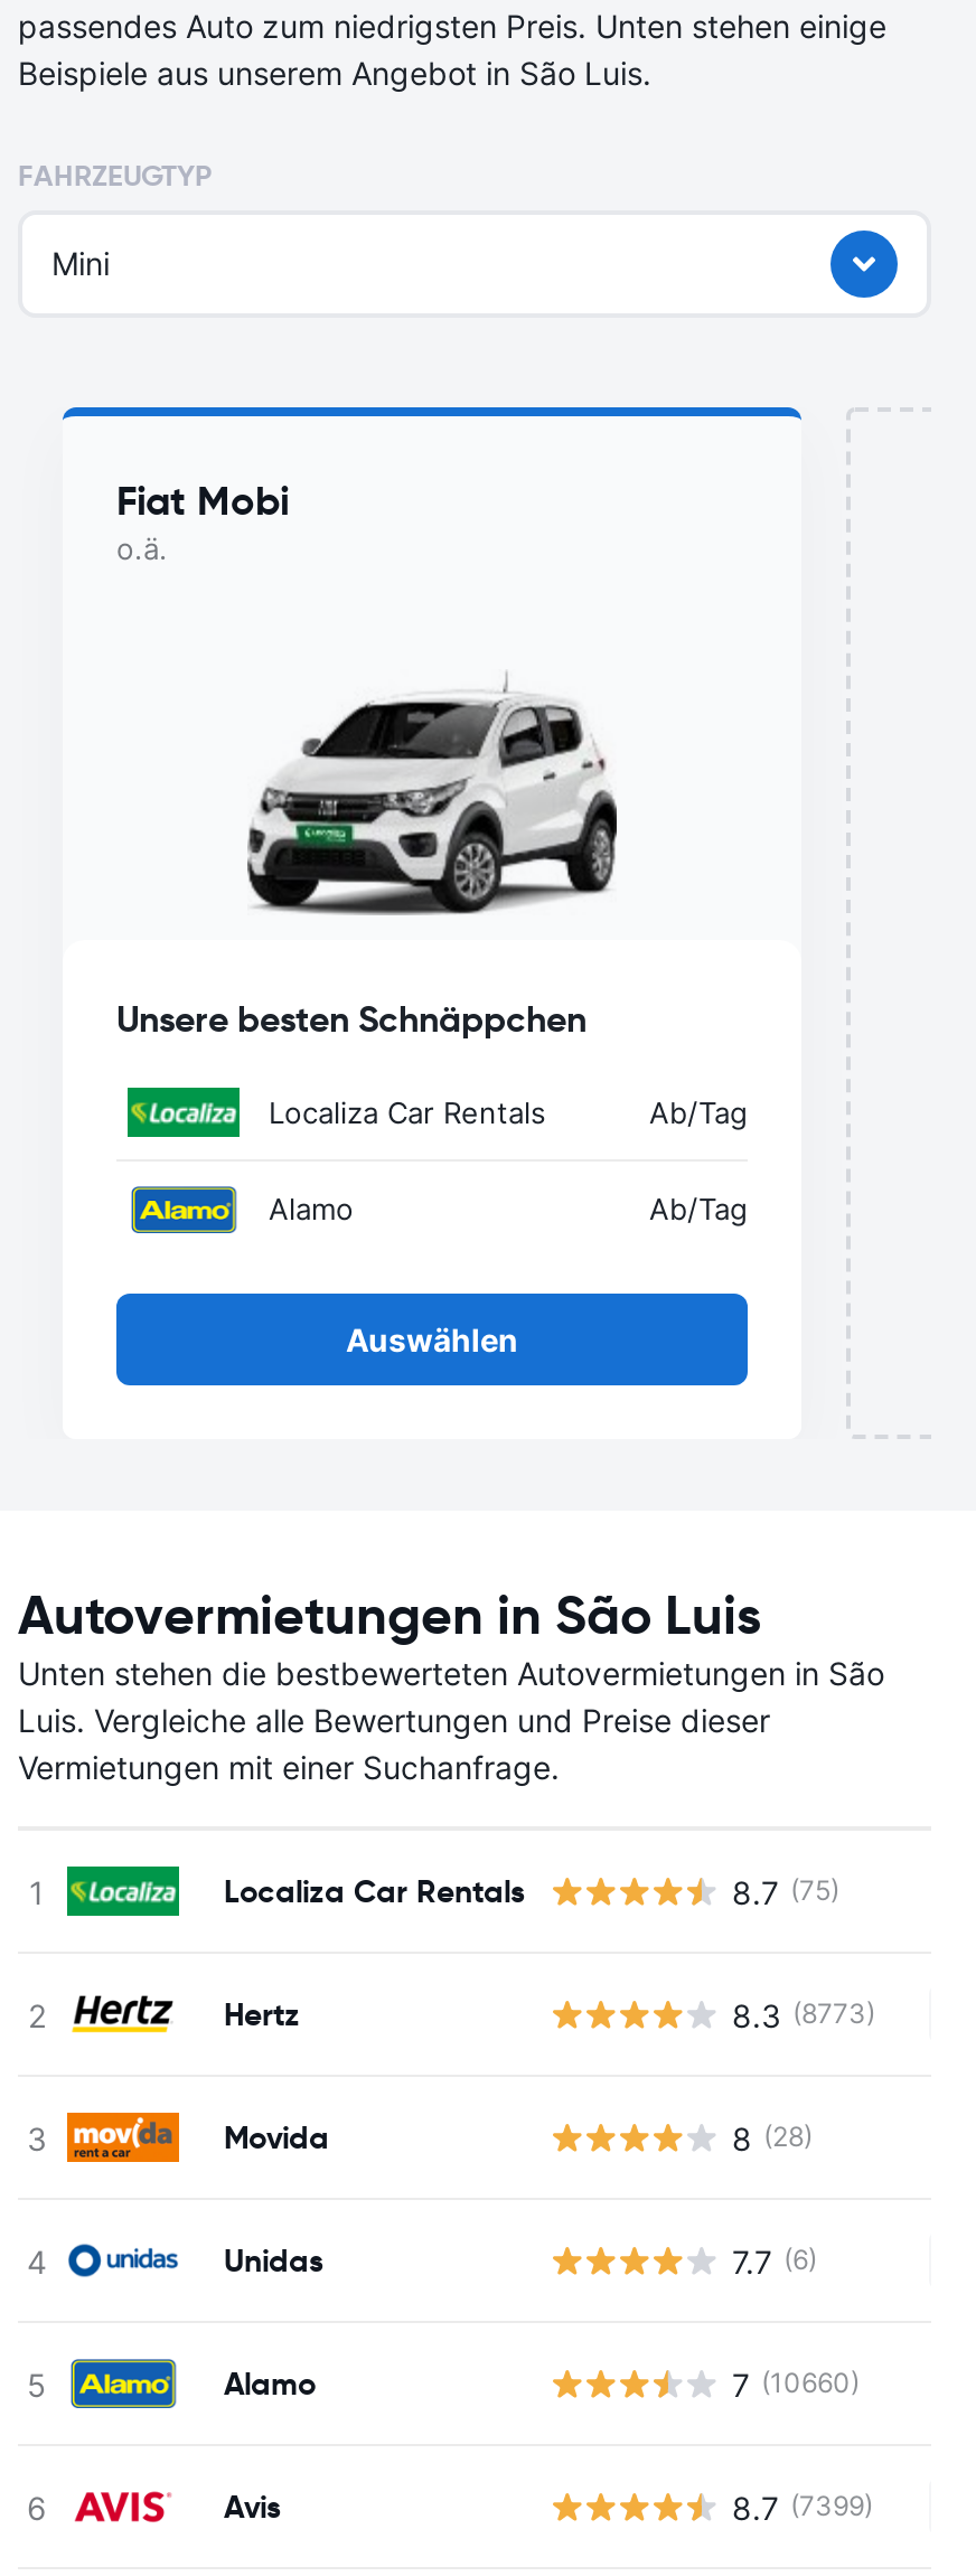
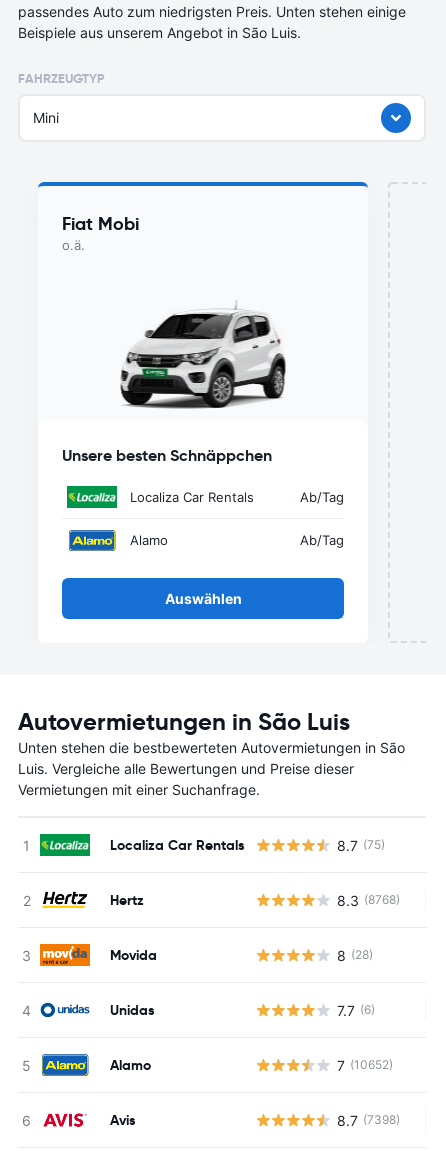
- 8.3 (8773)
+ 8.3 (8768)

- 7 (10660)
+ 7 (10652)

- 8.7 (7399)
+ 8.7 (7398)
